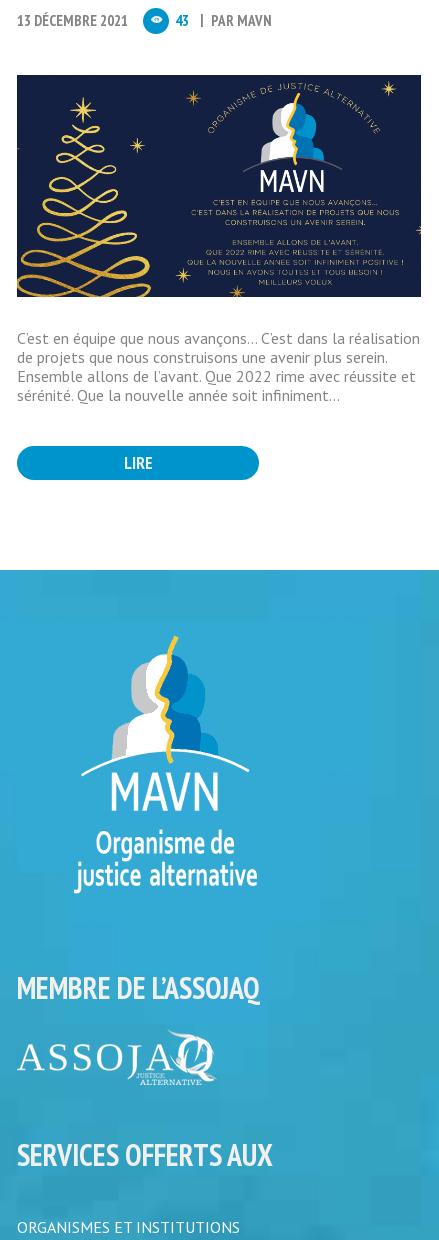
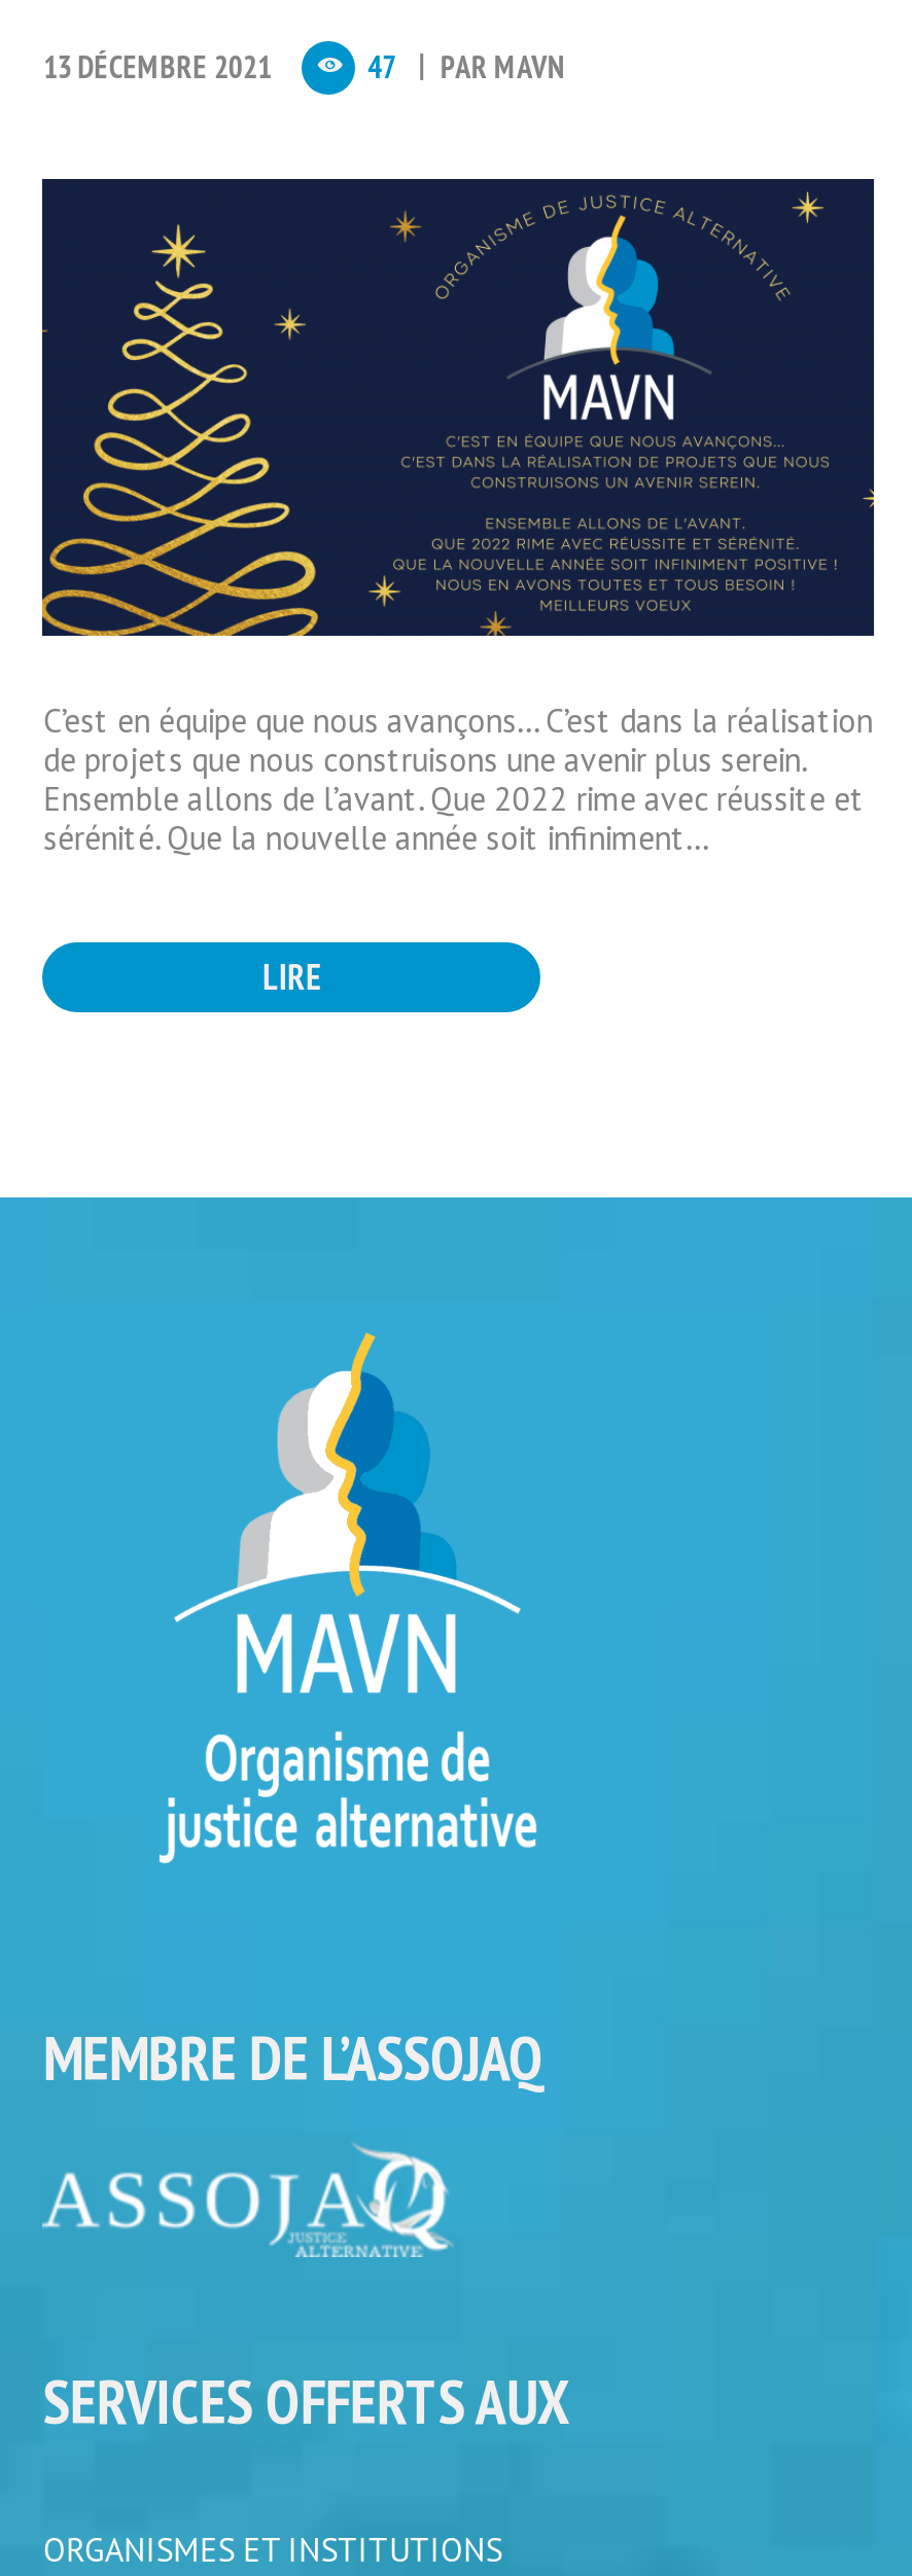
- 43 PAR MAVN
+ 47 PAR MAVN
